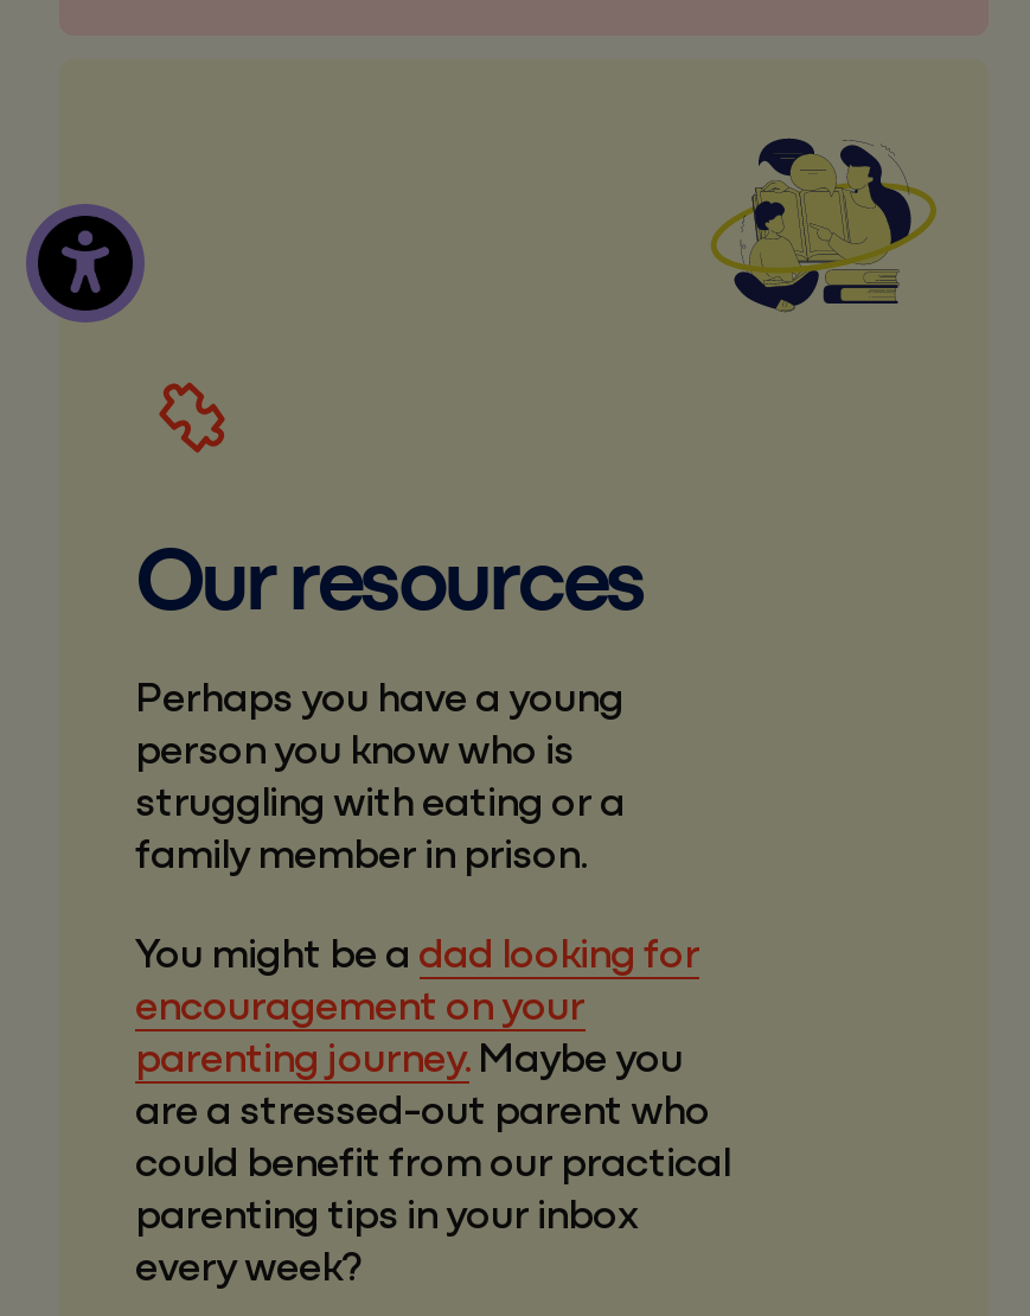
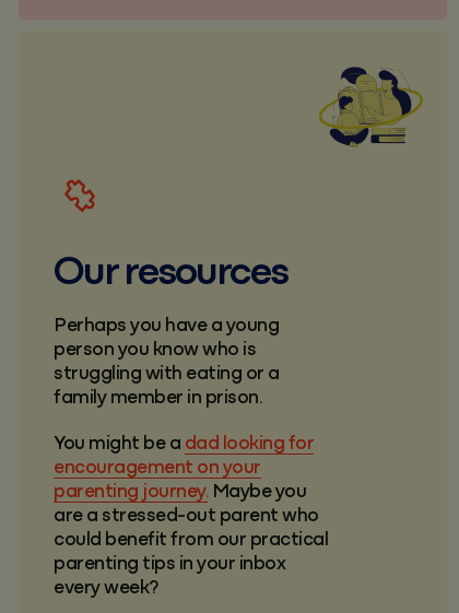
- [image]
